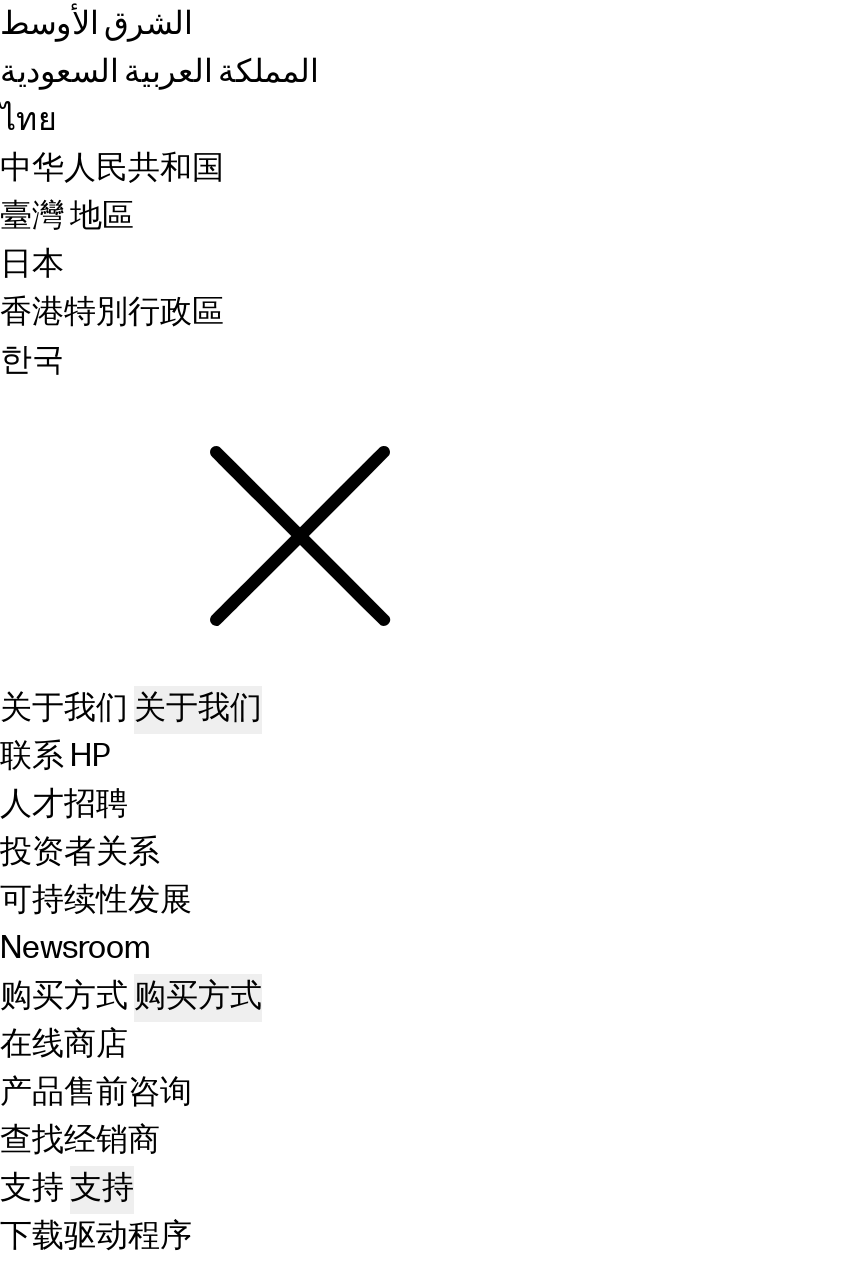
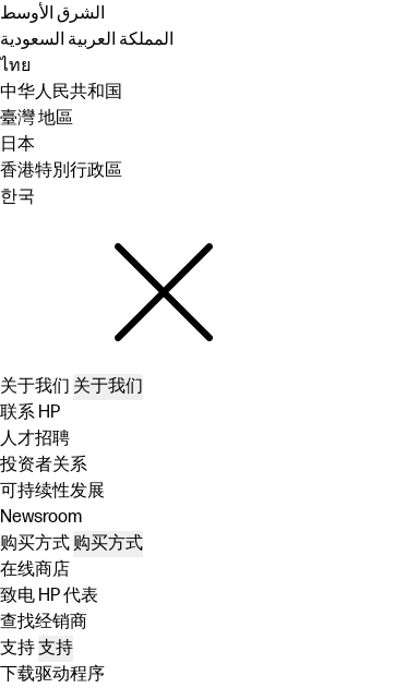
- 产品售前咨询
+ 致电 HP 代表
